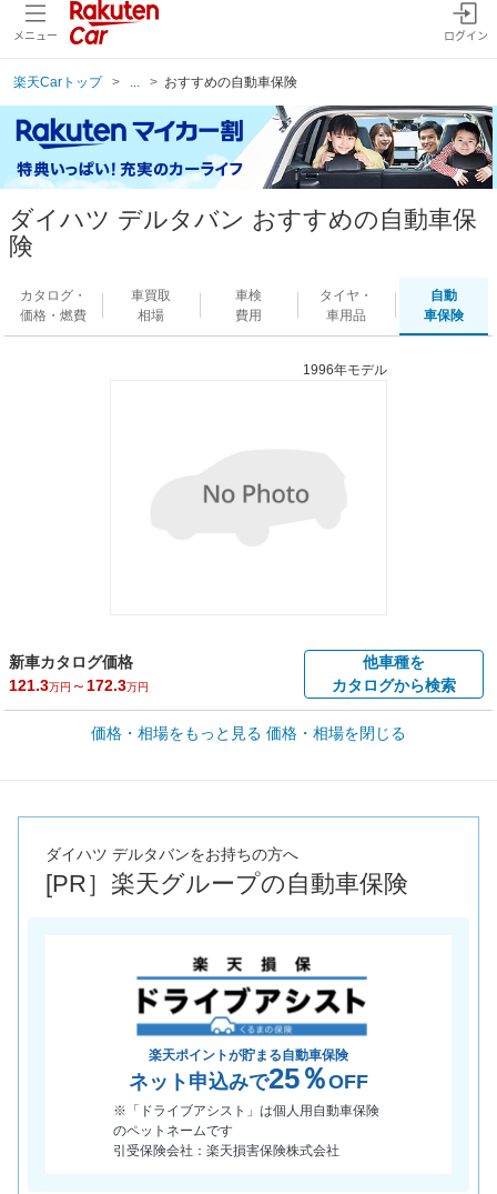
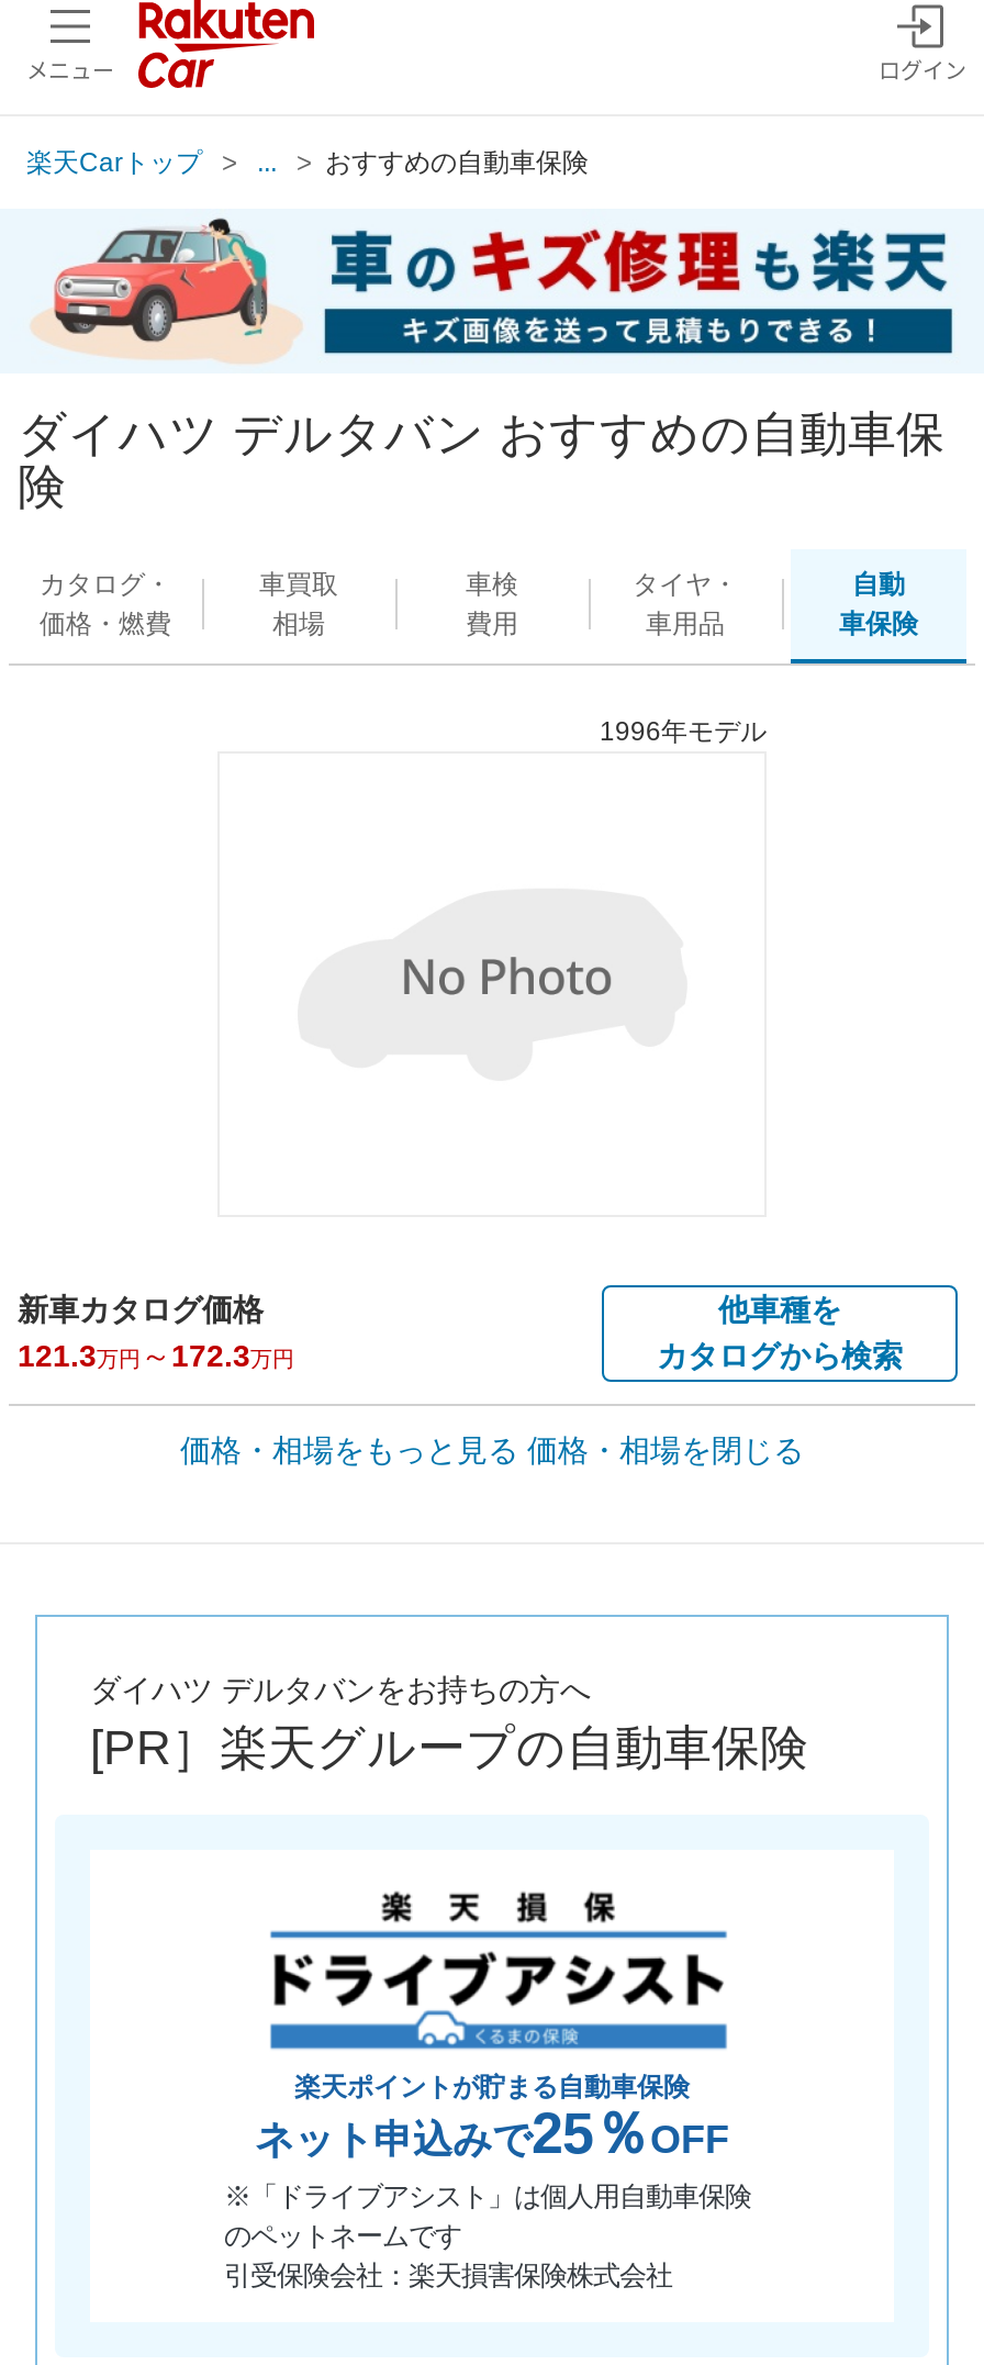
- [image]
+ [image]
